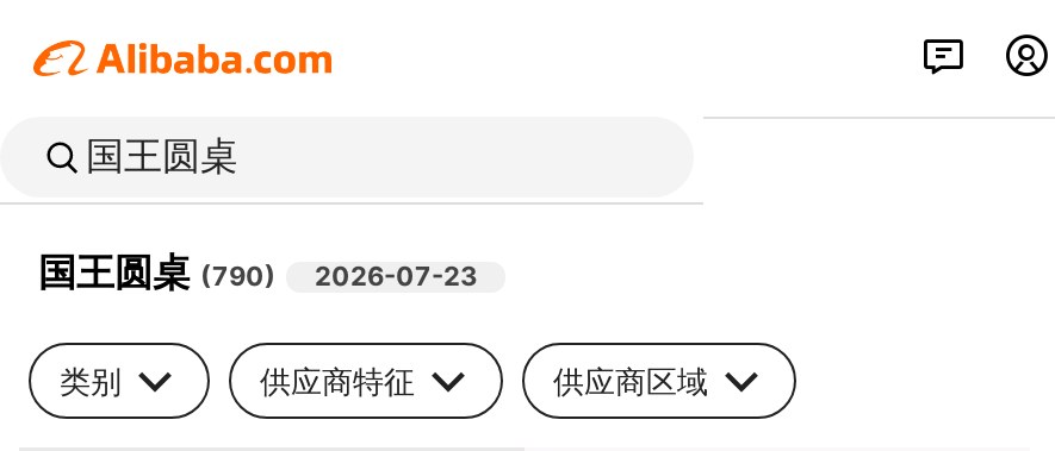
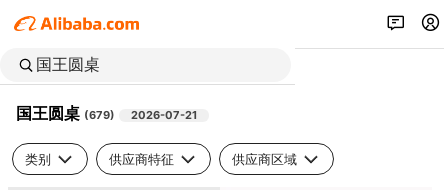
- 国王圆桌 (790)
+ 国王圆桌 (679)

- 2026-07-23
+ 2026-07-21
